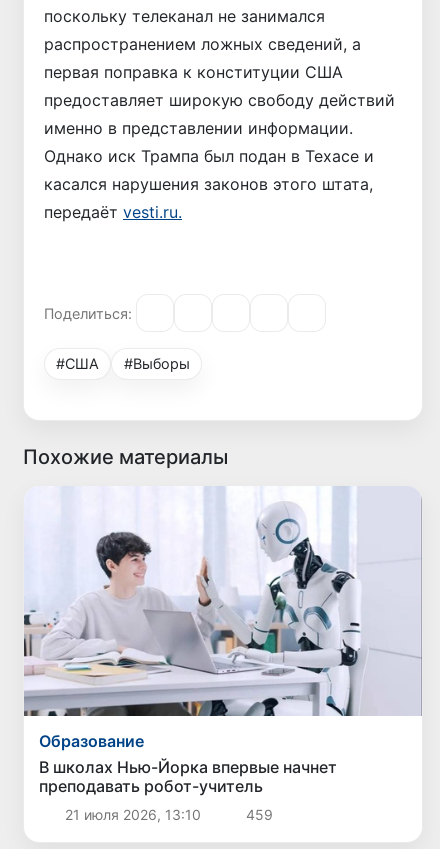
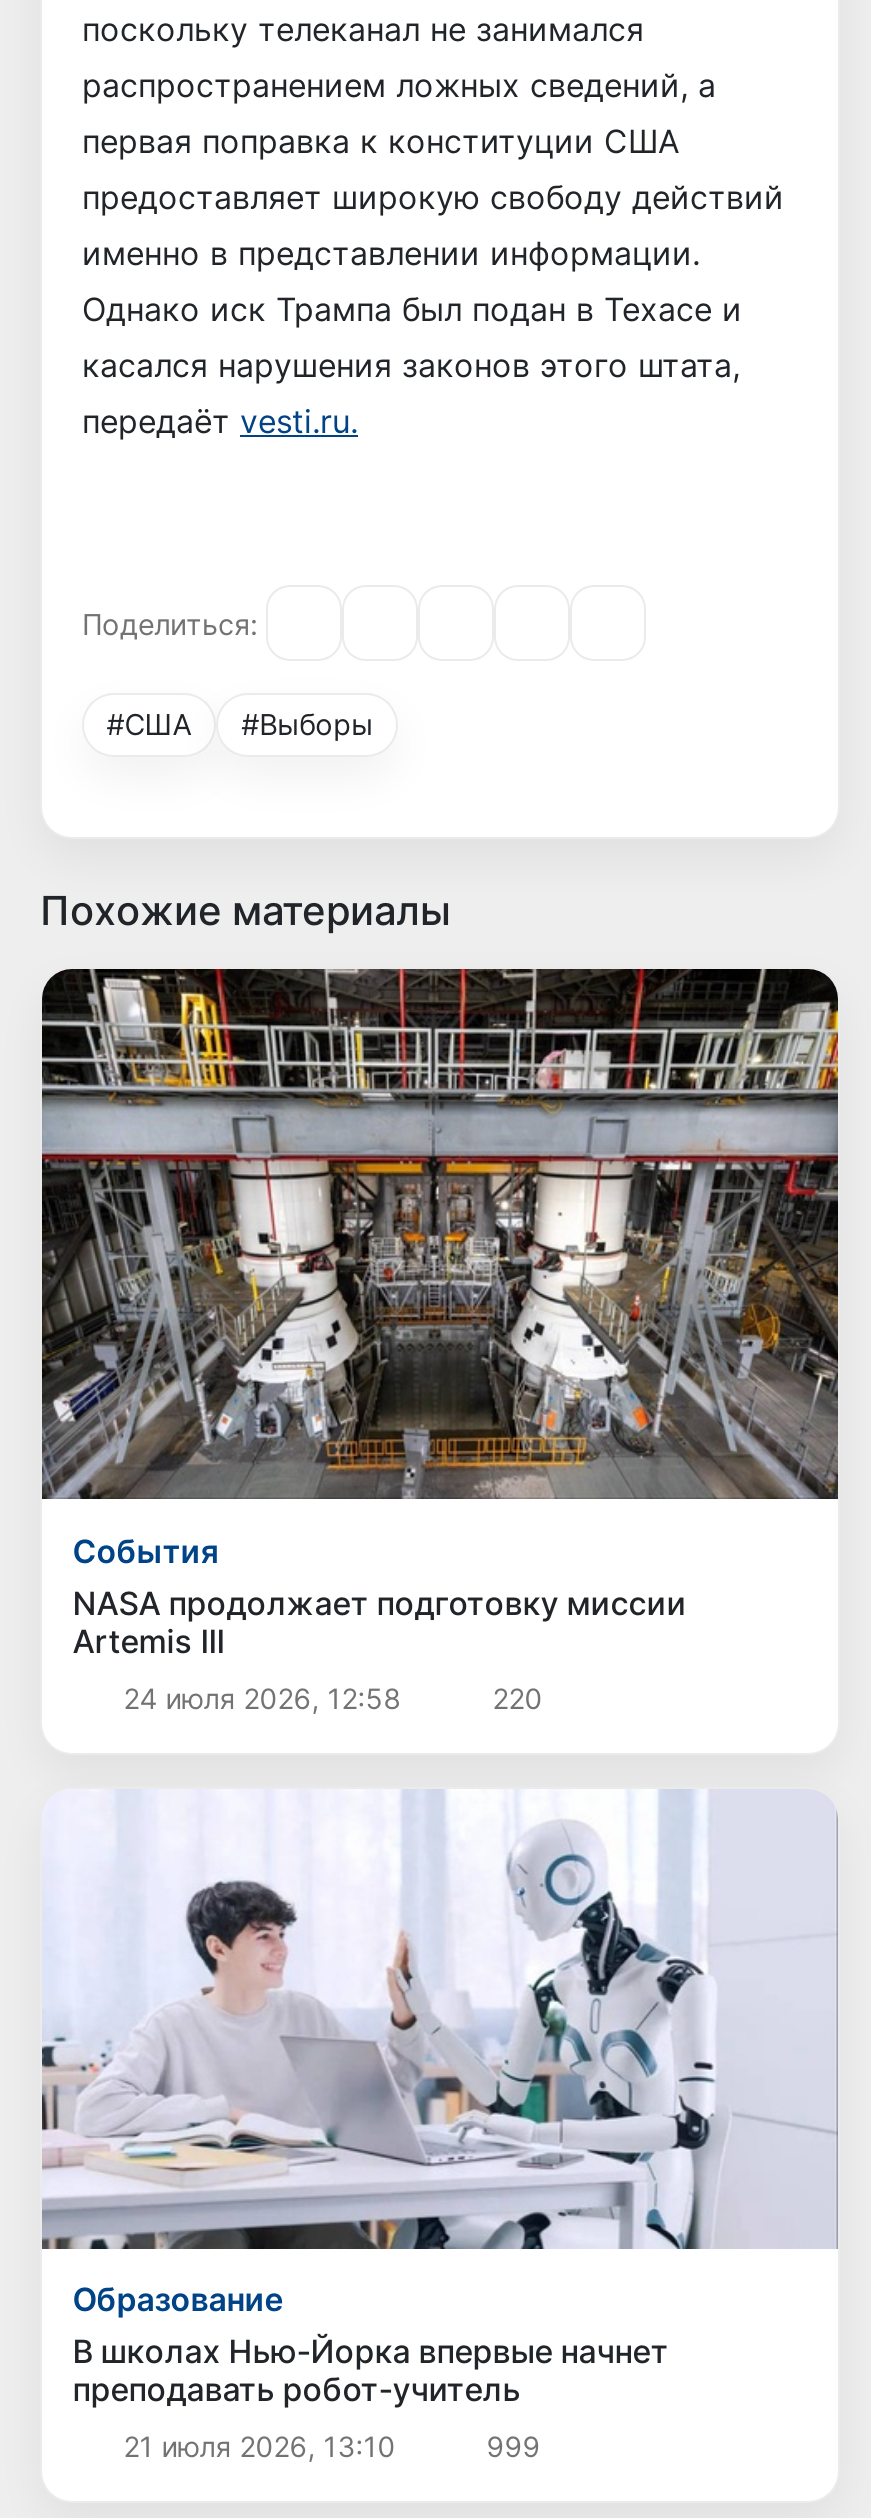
+ [image]
+ Cобытия
+ NASA продолжает подготовку миссии
+ Artemis III
+ 24 июля 2026, 12:58
+ 220

- 459
+ 999
